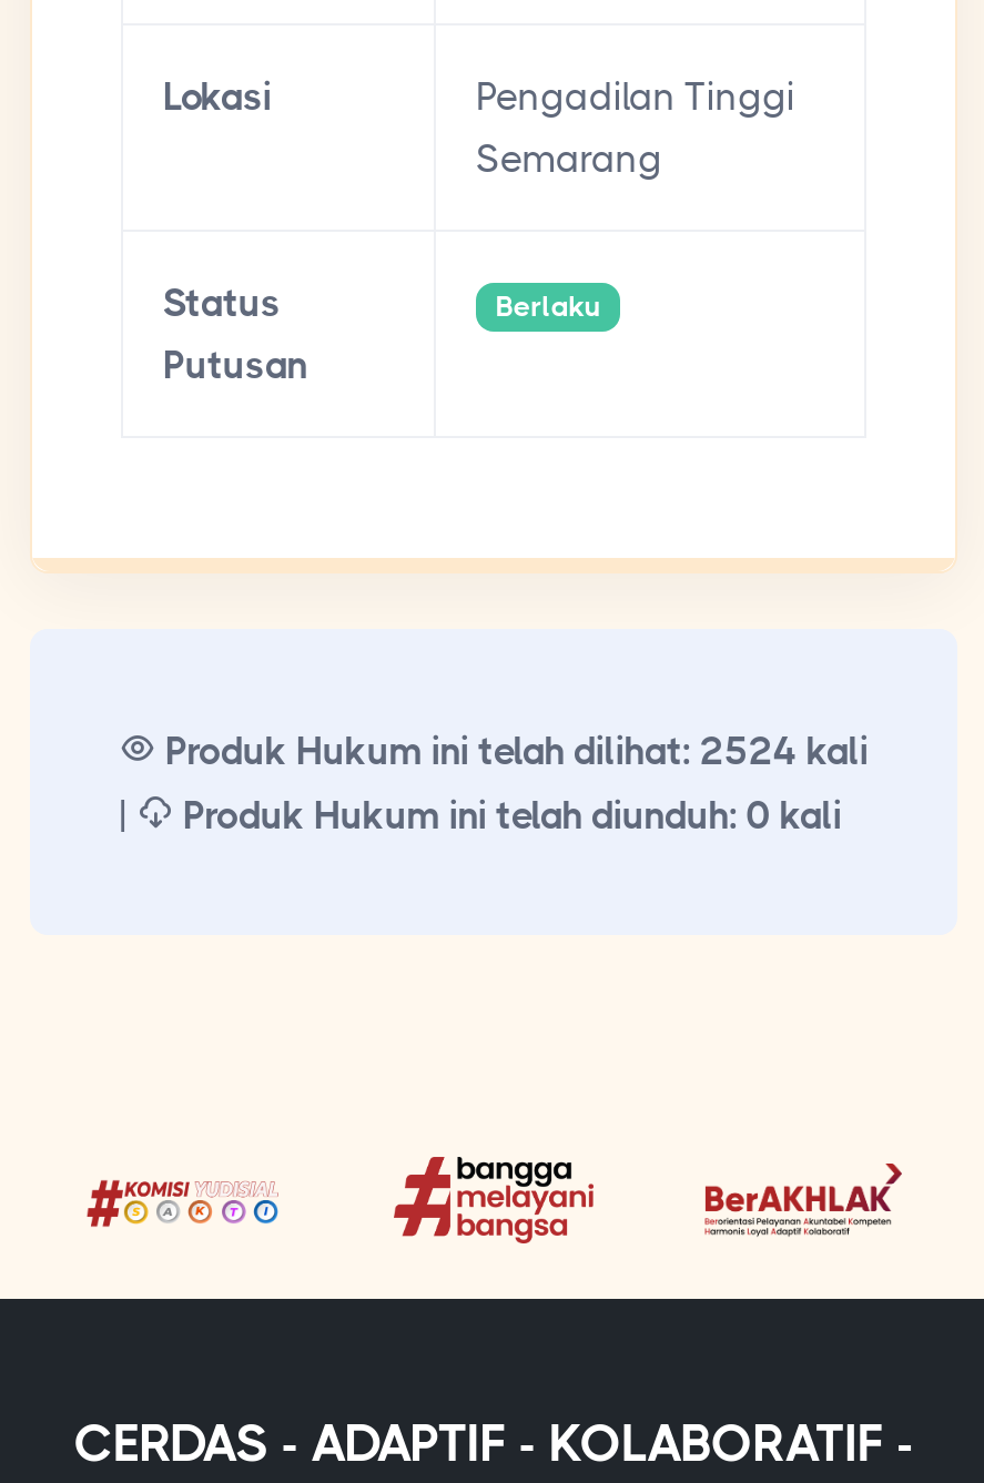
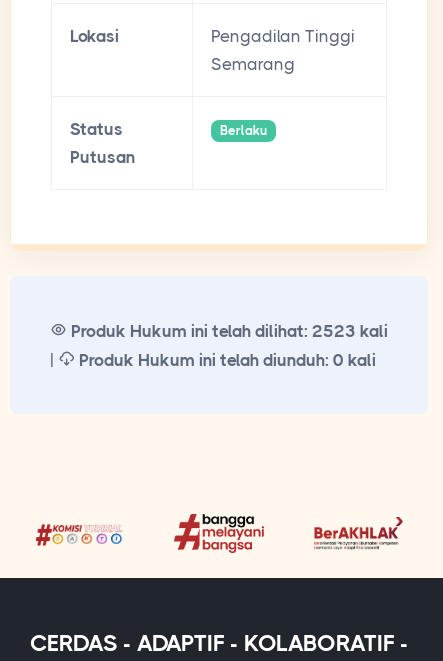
- Produk Hukum ini telah dilihat: 2524 kali
+ Produk Hukum ini telah dilihat: 2523 kali
